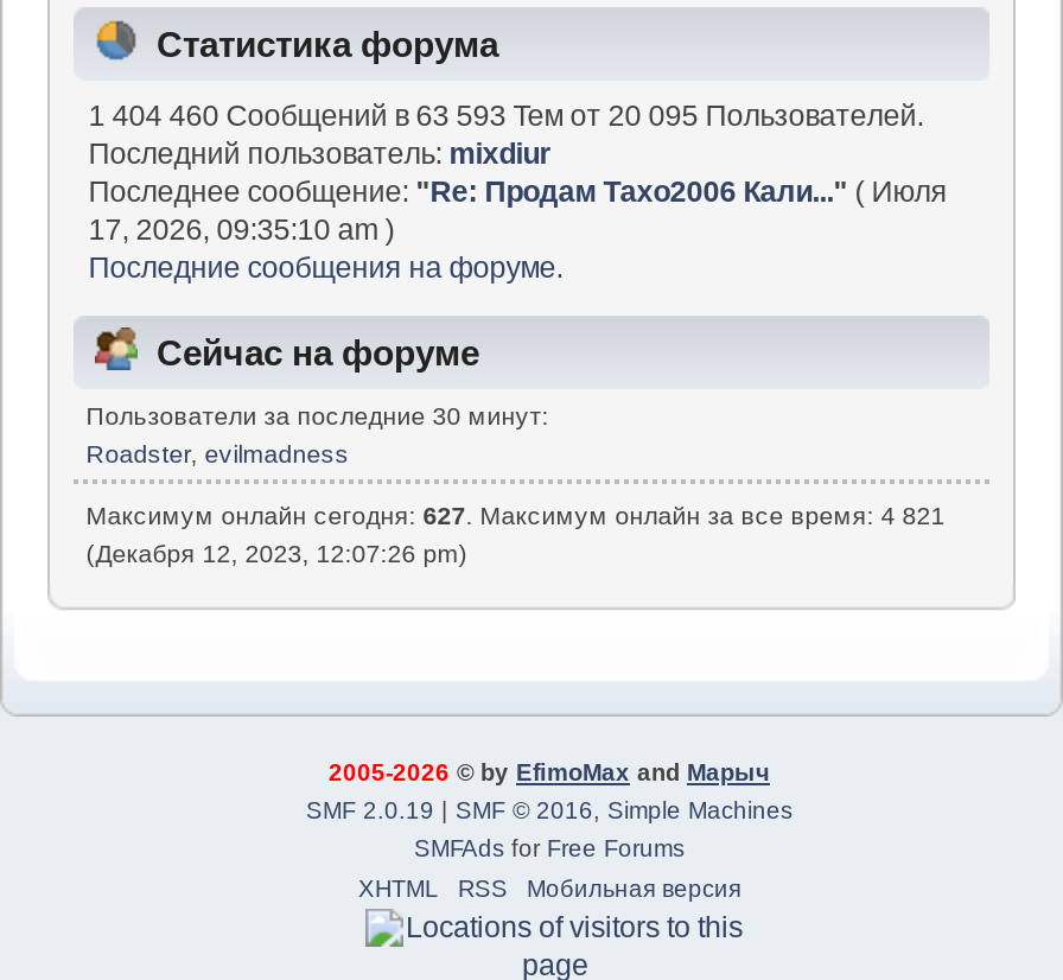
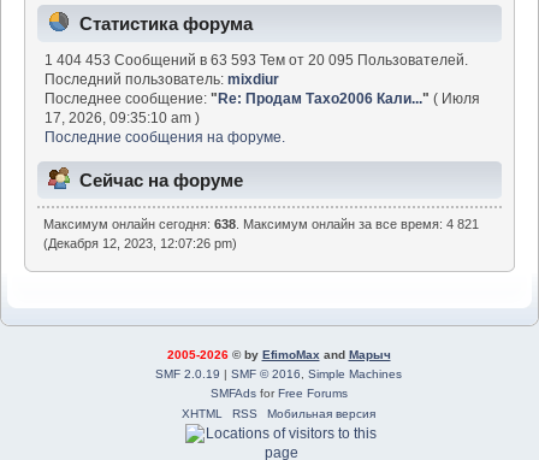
- 1 404 460 Сообщений в 63 593 Тем от 20 095 Пользователей.
+ 1 404 453 Сообщений в 63 593 Тем от 20 095 Пользователей.

- Пользователи за последние 30 минут:
- Roadster, evilmadness
- Максимум онлайн сегодня: 627. Максимум онлайн за все время: 4 821
+ Максимум онлайн сегодня: 638. Максимум онлайн за все время: 4 821
